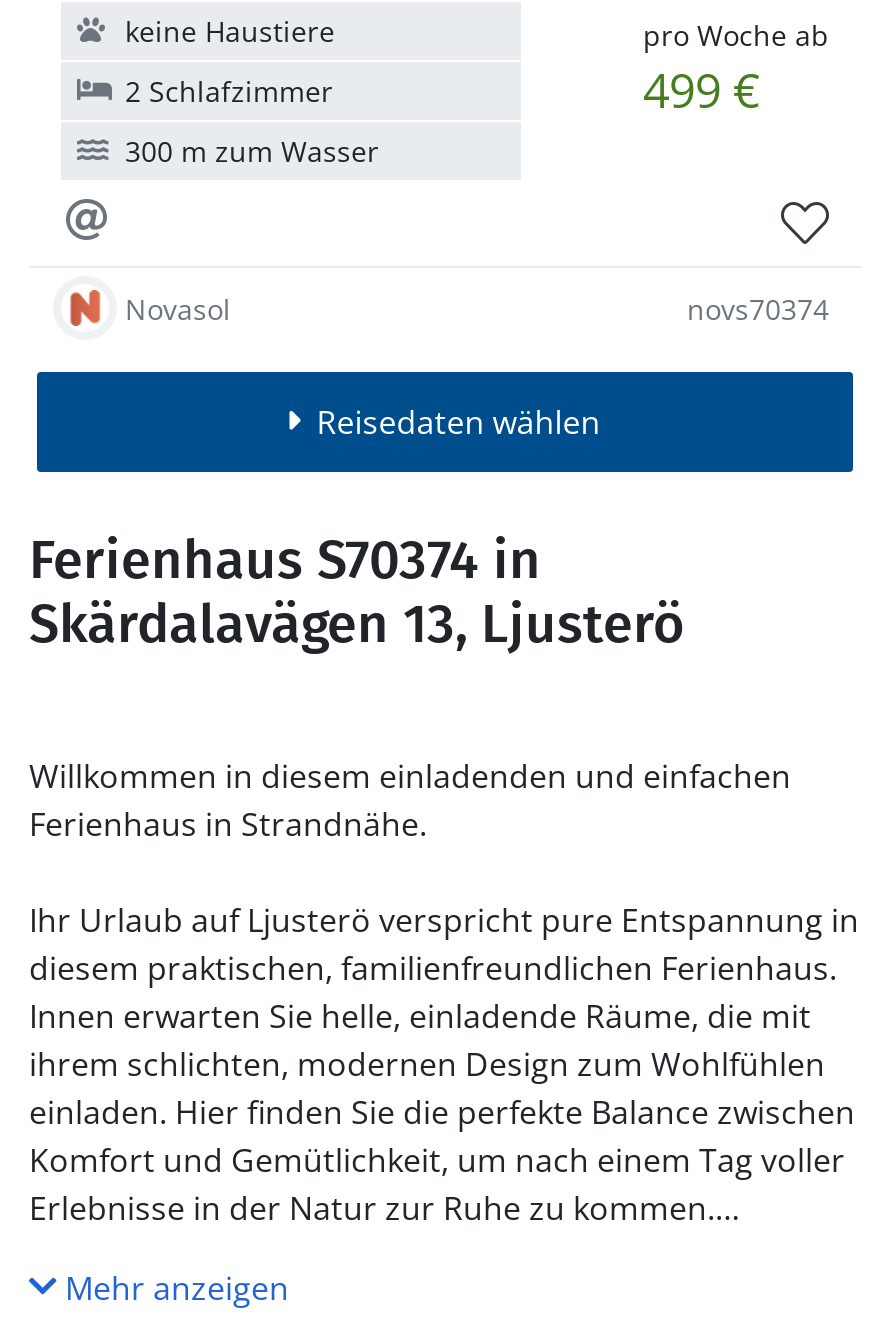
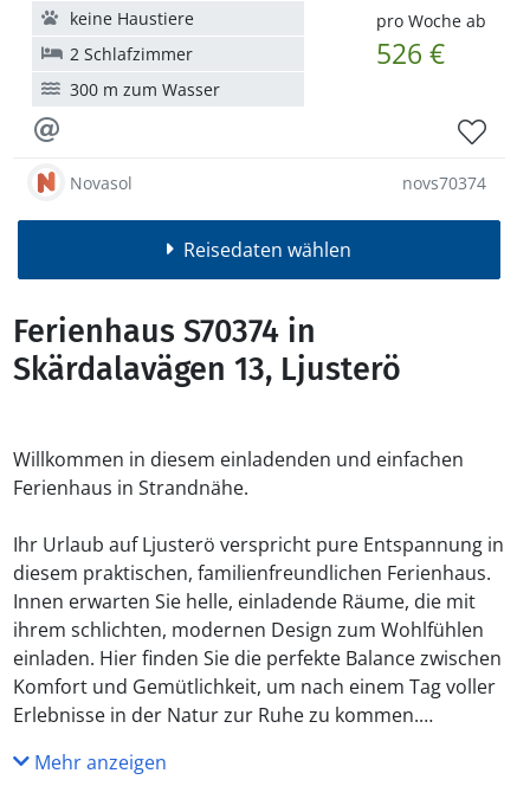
- 499 €
+ 526 €
